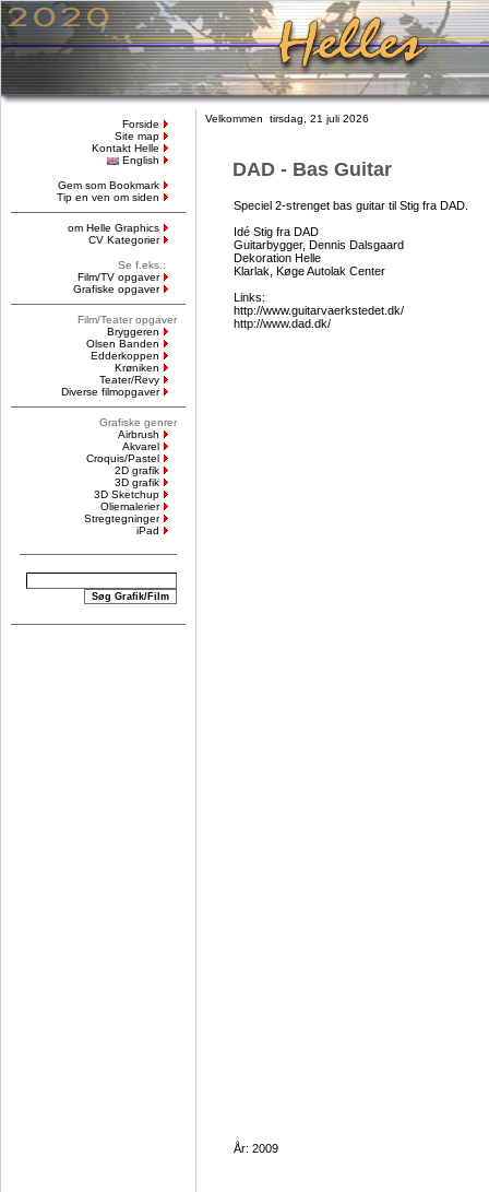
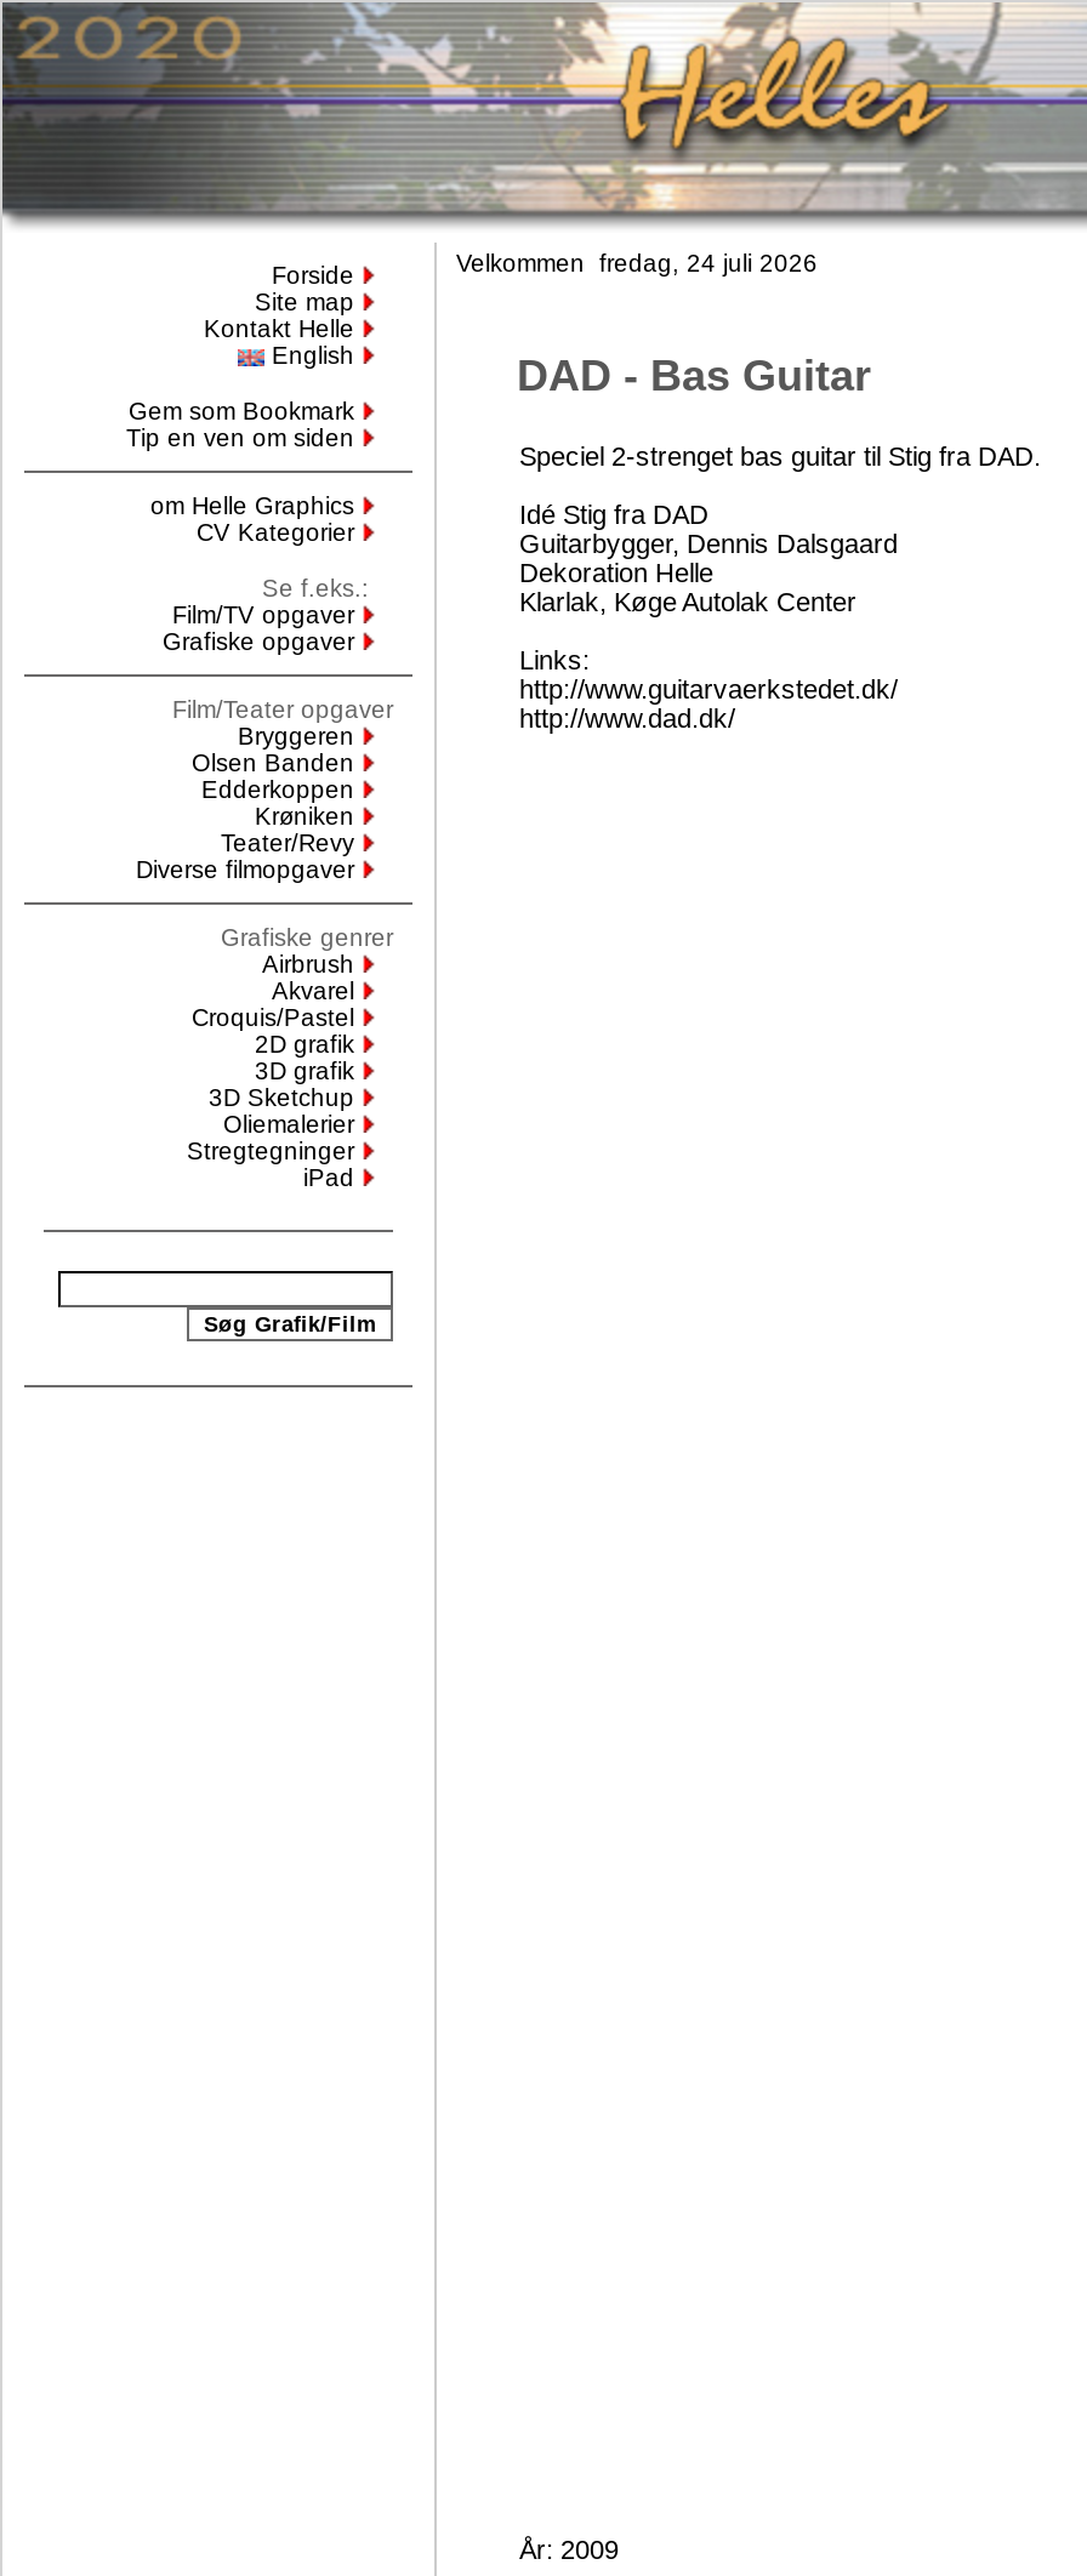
- Velkommen tirsdag, 21 juli 2026
+ Velkommen fredag, 24 juli 2026
